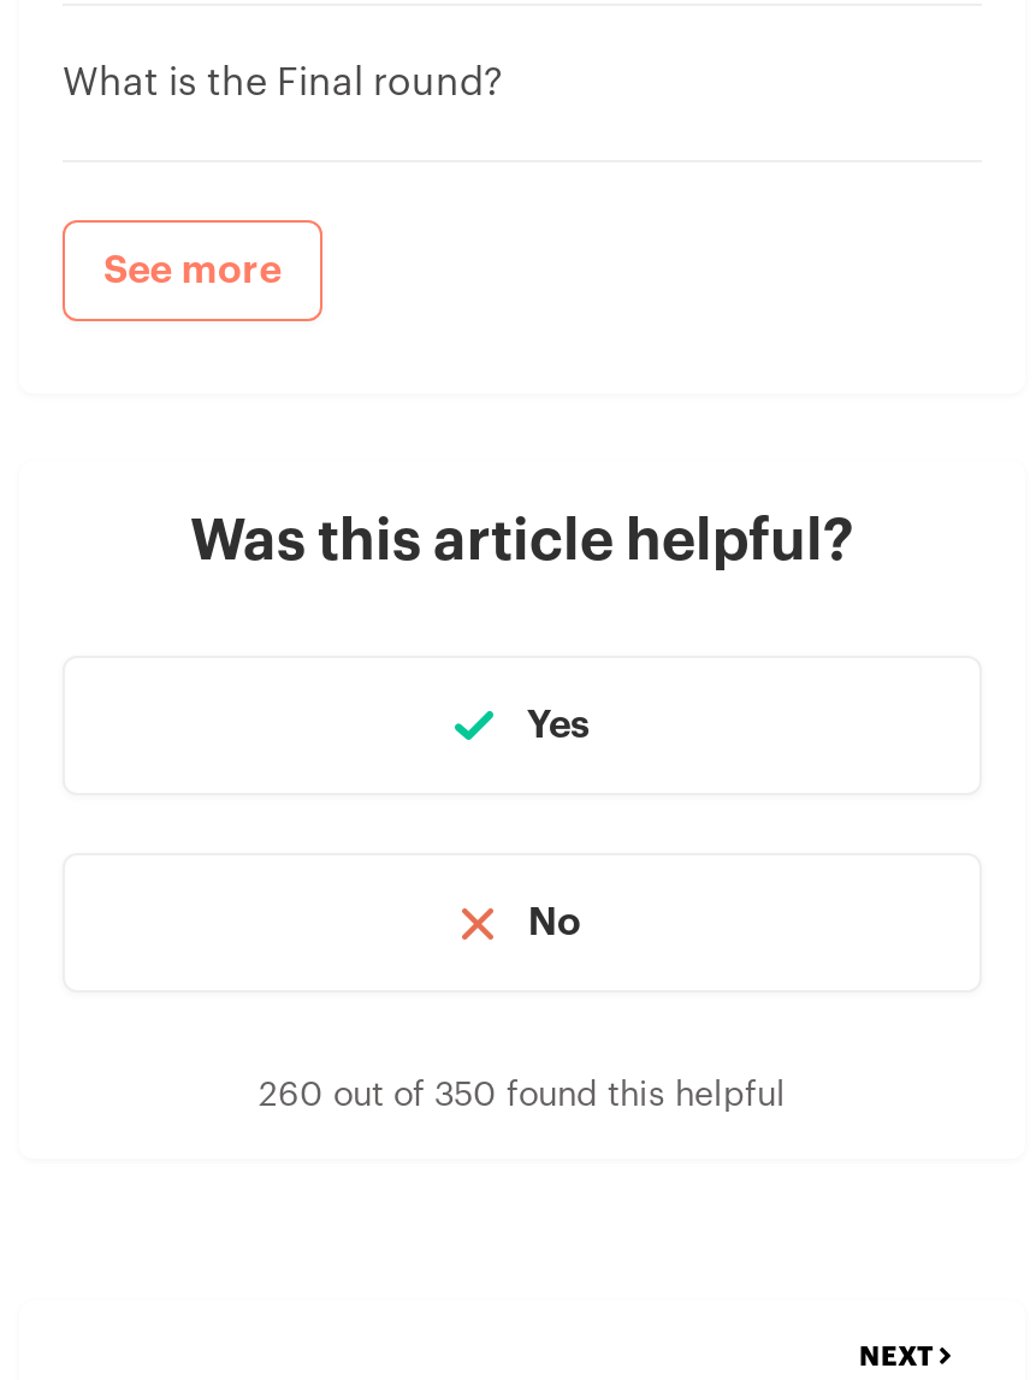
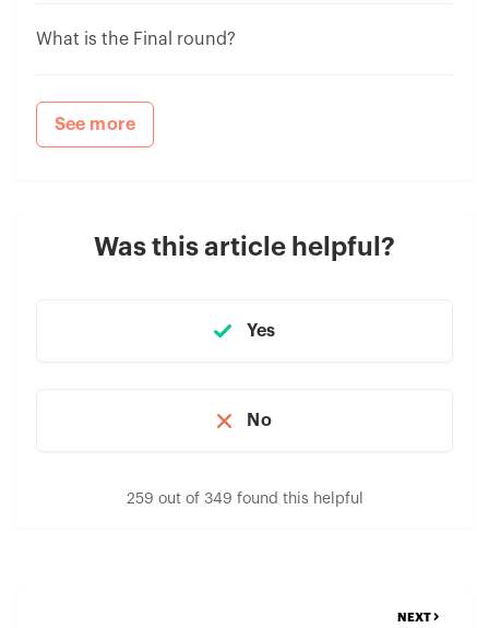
- 260 out of 350 found this helpful
+ 259 out of 349 found this helpful
